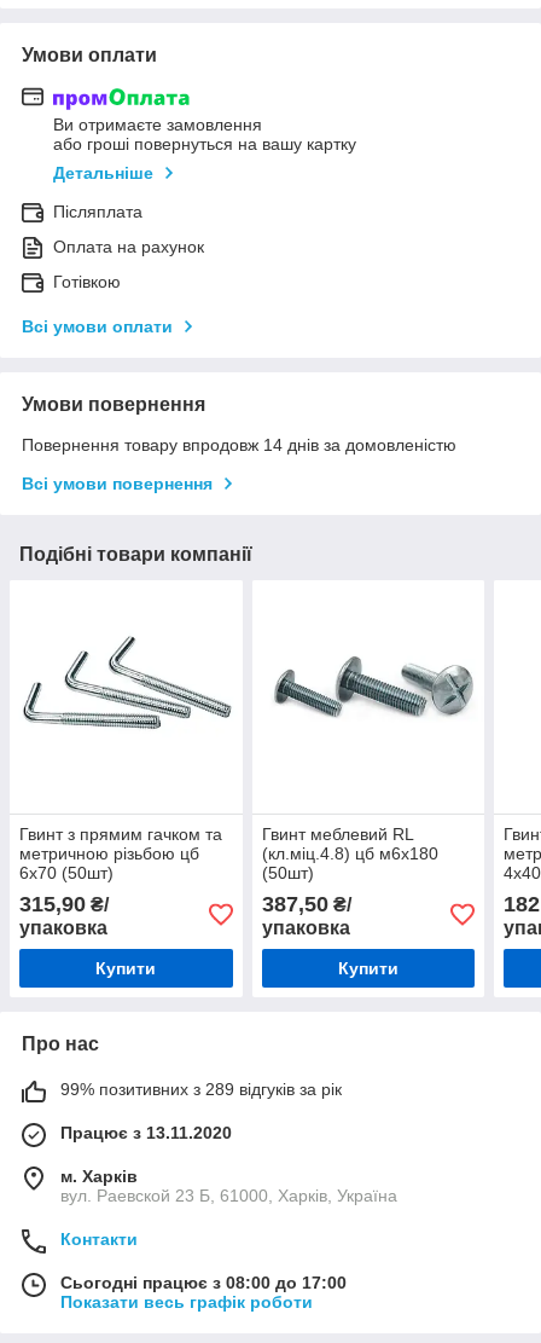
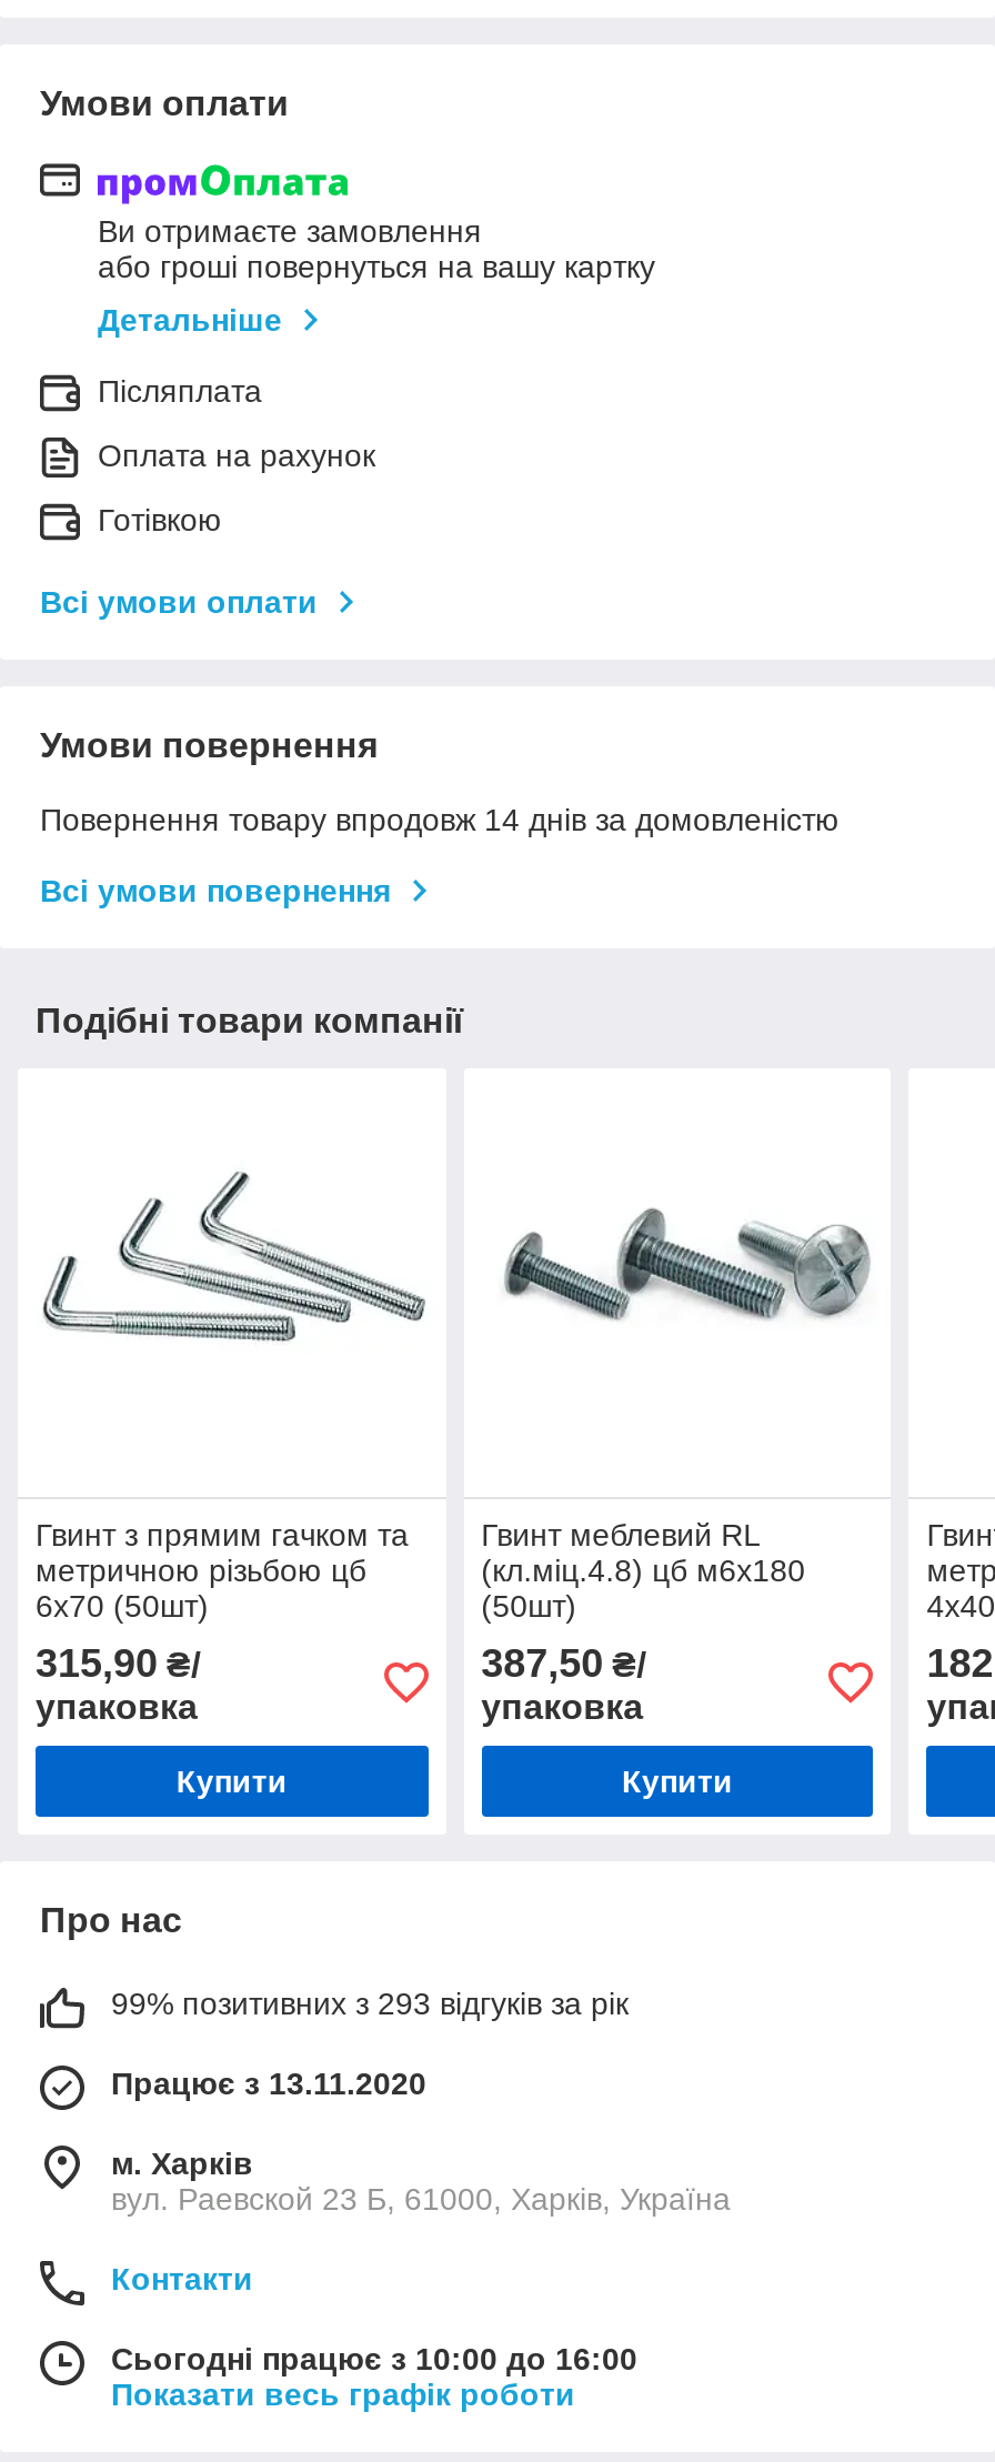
- 99% позитивних з 289 відгуків за рік
+ 99% позитивних з 293 відгуків за рік

- Сьогодні працює з 08:00 до 17:00
+ Сьогодні працює з 10:00 до 16:00
